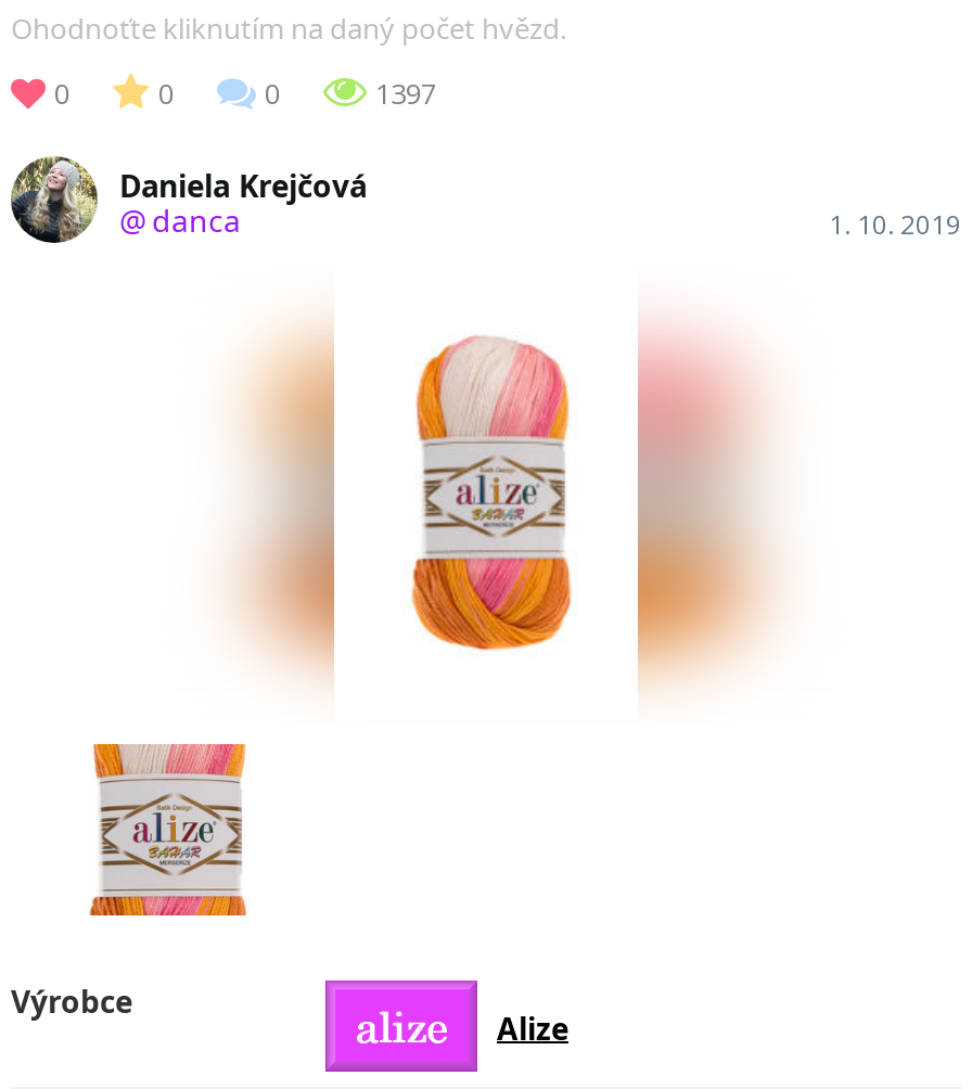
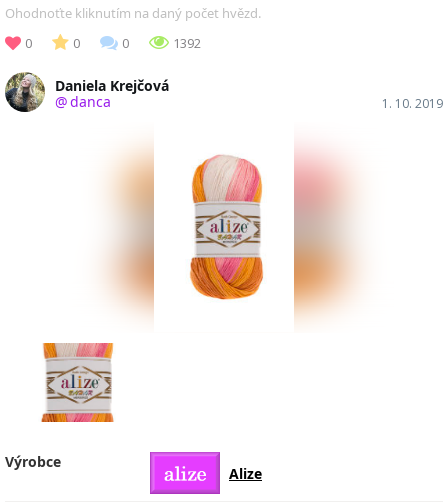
- 1397
+ 1392
